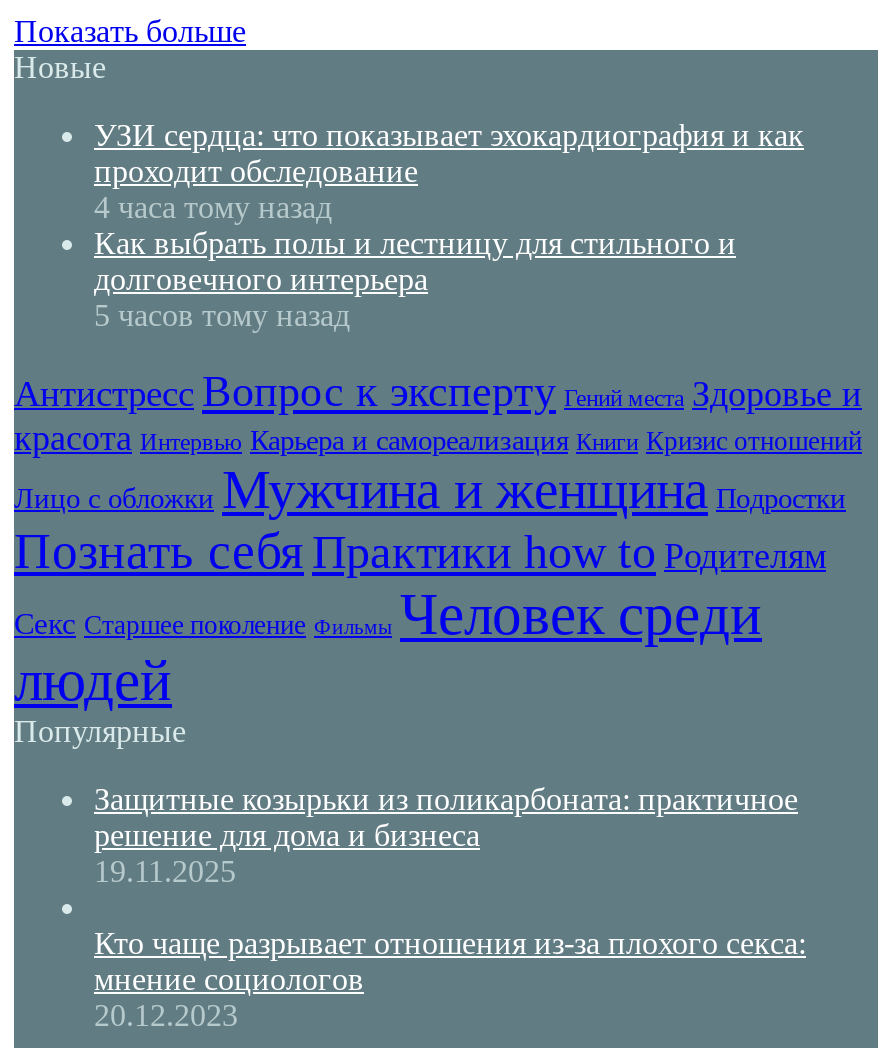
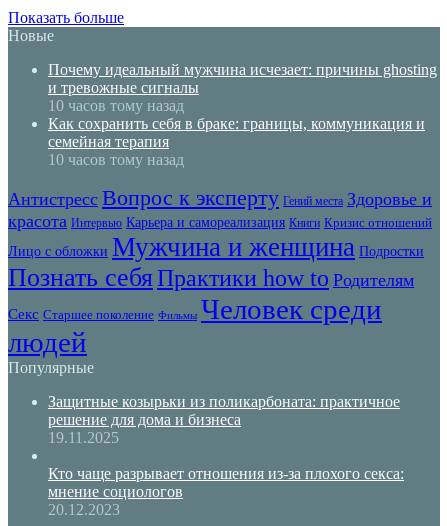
- УЗИ сердца: что показывает эхокардиография и как
- проходит обследование
- 4 часа тому назад
- Как выбрать полы и лестницу для стильного и
- долговечного интерьера
- 5 часов тому назад
+ Почему идеальный мужчина исчезает: причины ghosting
+ и тревожные сигналы
+ 10 часов тому назад
+ Как сохранить себя в браке: границы, коммуникация и
+ семейная терапия
+ 10 часов тому назад
